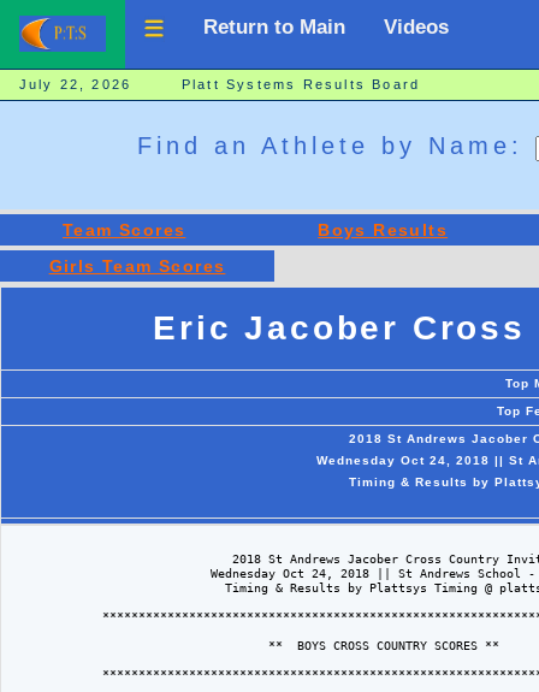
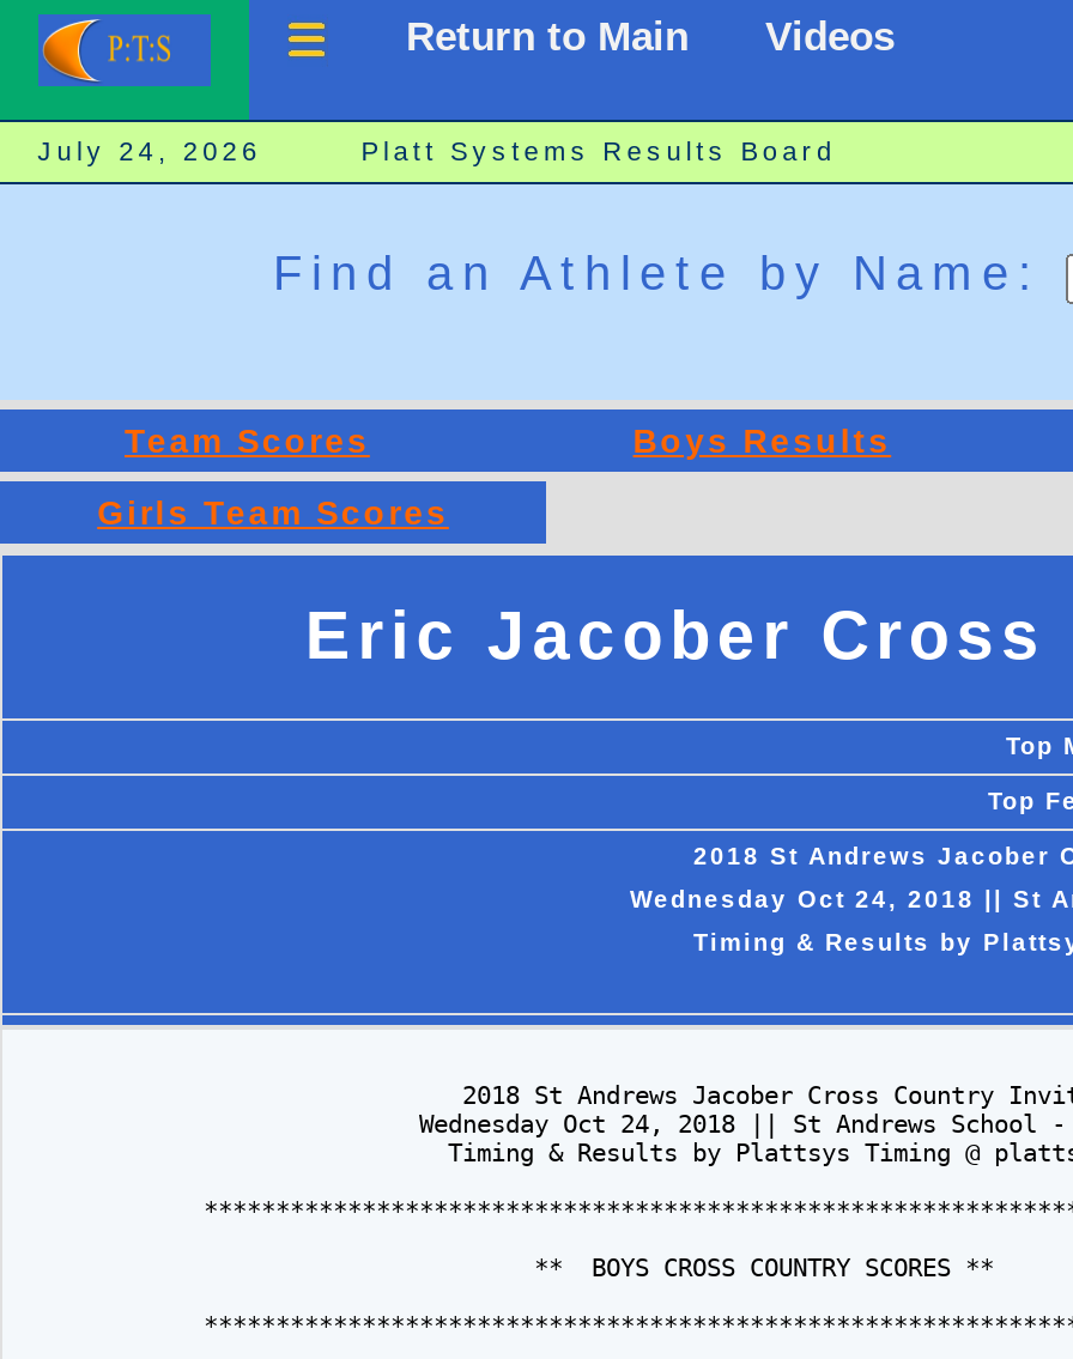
- July 22, 2026 Platt Systems Results Board
+ July 24, 2026 Platt Systems Results Board
